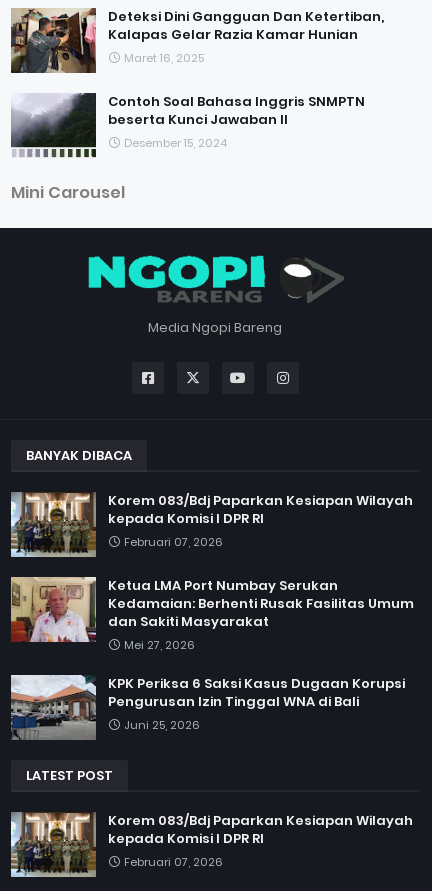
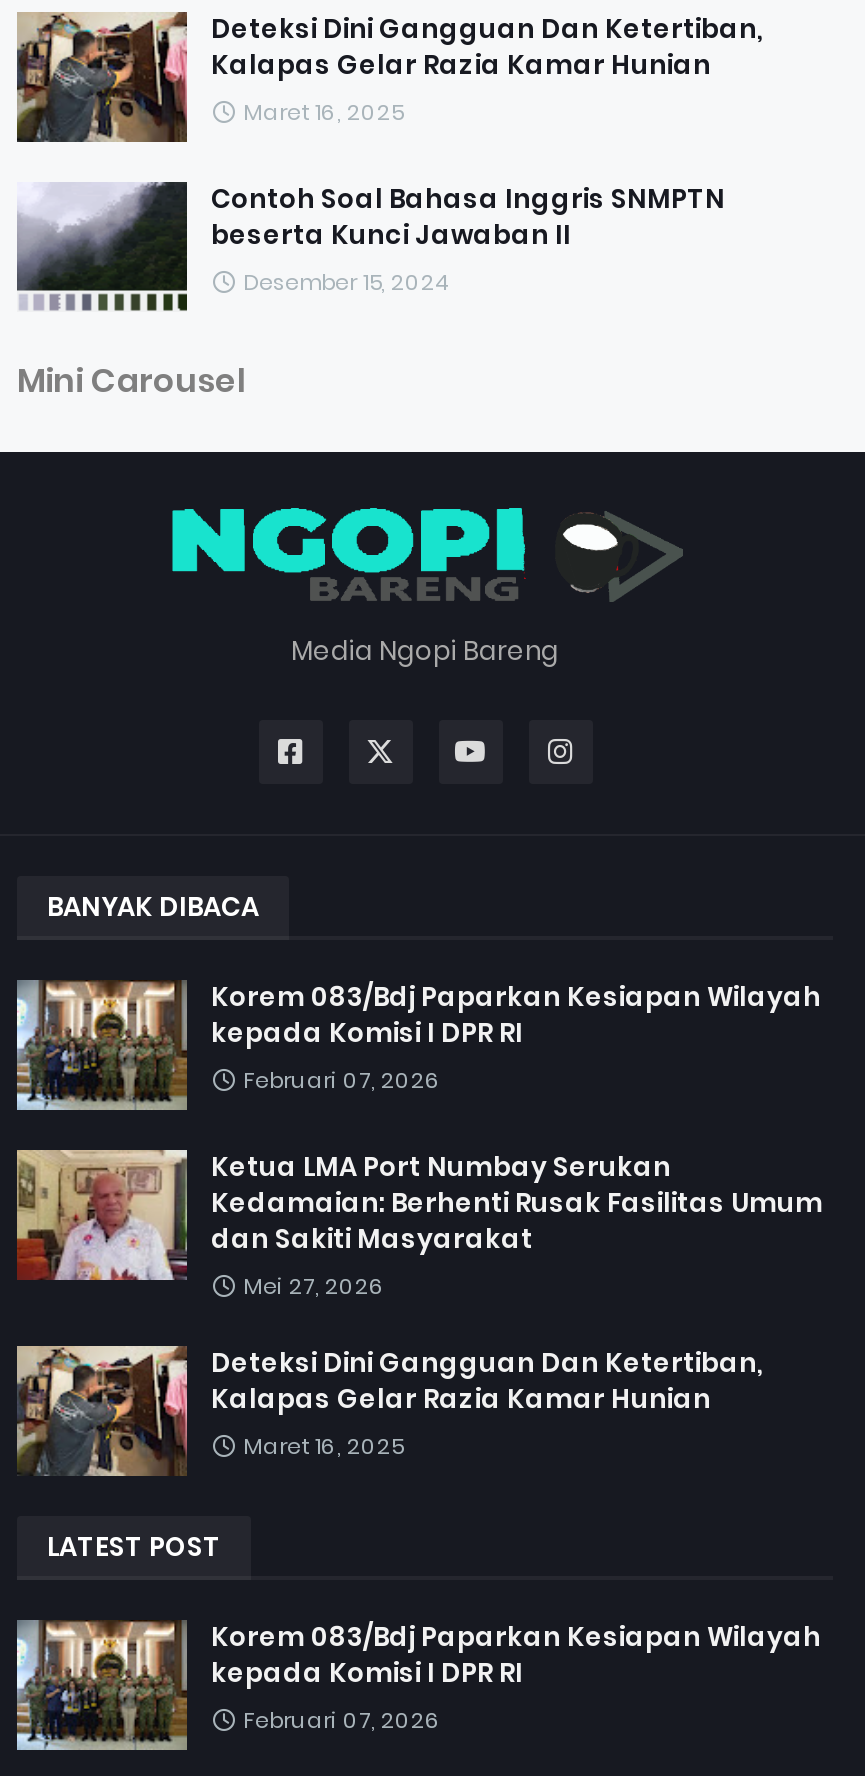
- [image]
- KPK Periksa 6 Saksi Kasus Dugaan Korupsi
- Pengurusan Izin Tinggal WNA di Bali
- Juni 25, 2026
+ [image]
+ Deteksi Dini Gangguan Dan Ketertiban,
+ Kalapas Gelar Razia Kamar Hunian
+ Maret 16, 2025
